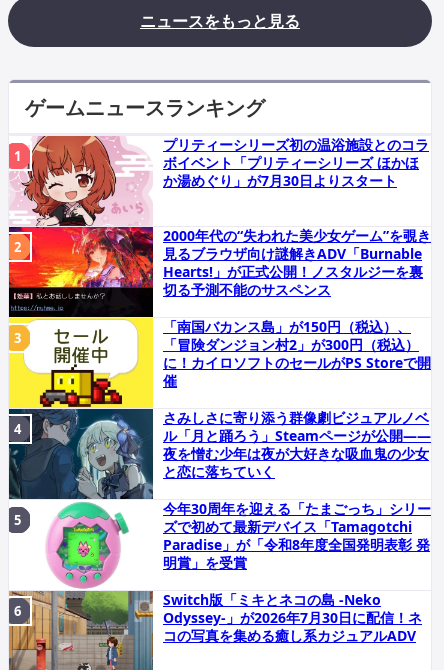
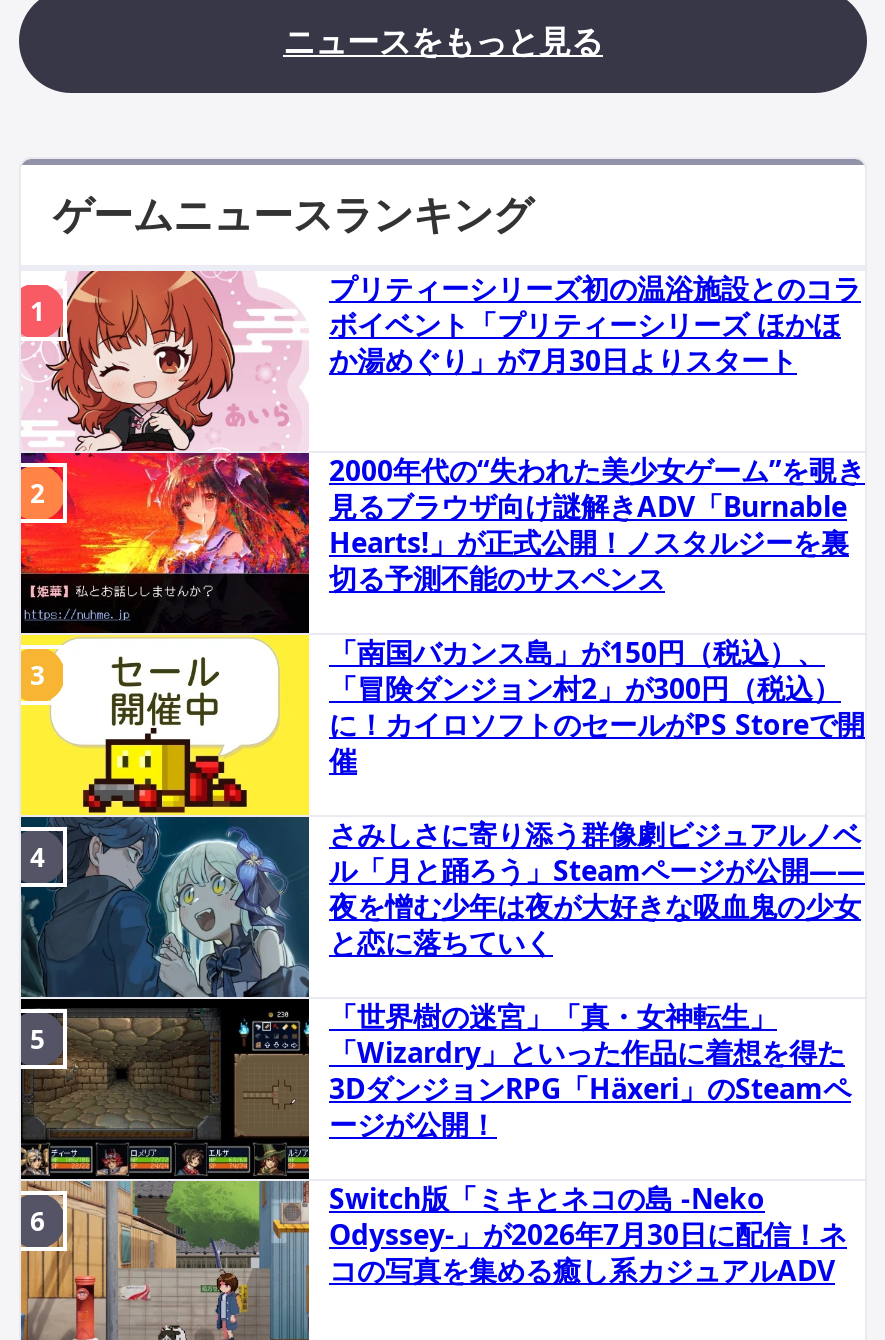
- [image]
- 今年30周年を迎える「たまごっち」シリー
- ズで初めて最新デバイス「Tamagotchi
- Paradise」が「令和8年度全国発明表彰 発
- 明賞」を受賞
+ [image]
+ 「世界樹の迷宮」「真・女神転生」
+ 「Wizardry」といった作品に着想を得た
+ 3DダンジョンRPG「Häxeri」のSteamペ
+ ージが公開！
